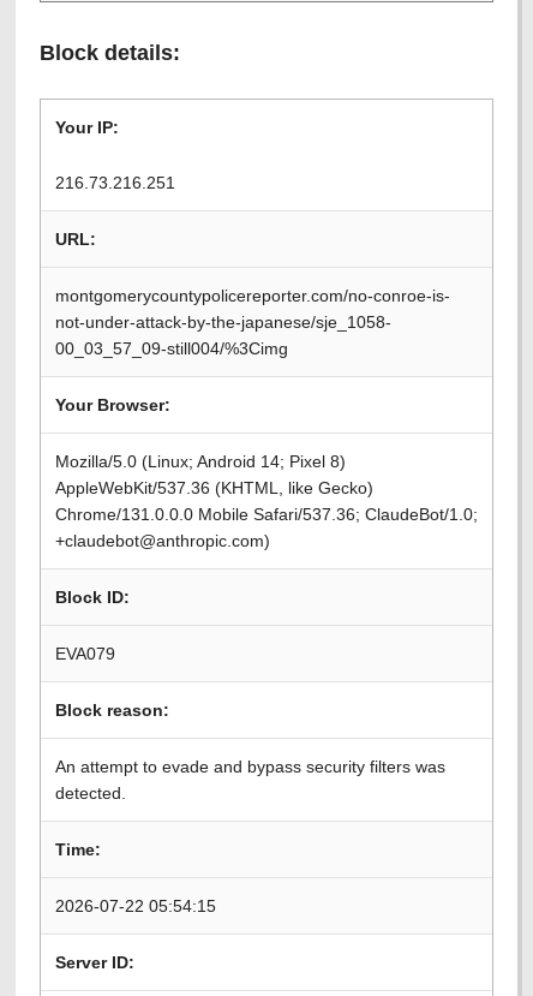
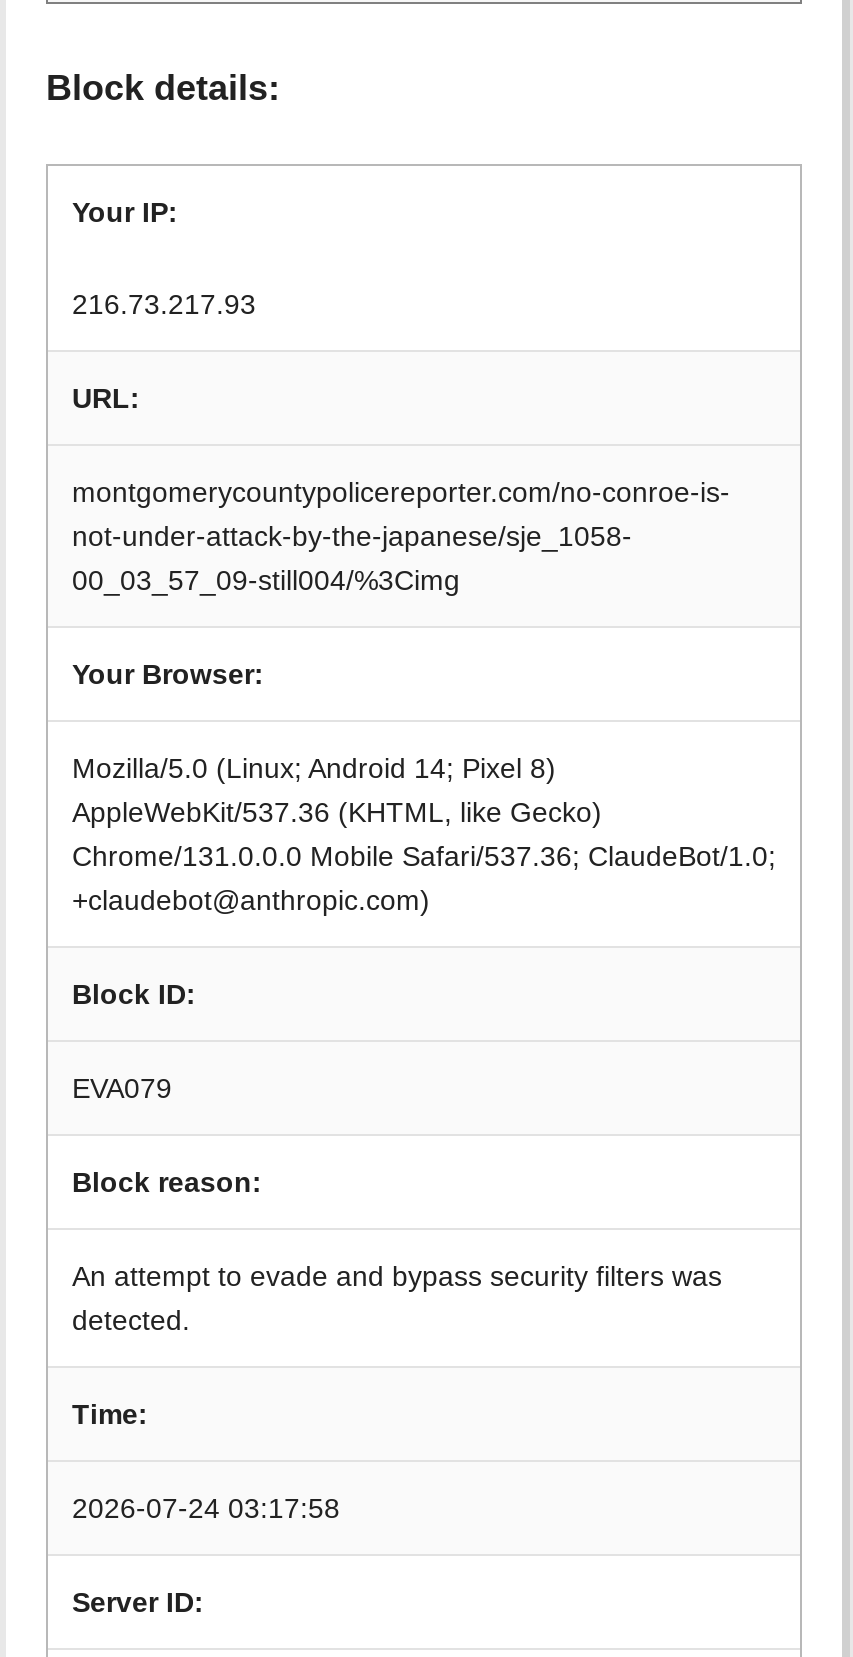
- 216.73.216.251
+ 216.73.217.93

- 2026-07-22 05:54:15
+ 2026-07-24 03:17:58
